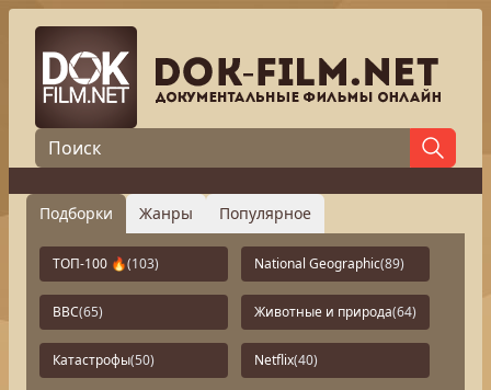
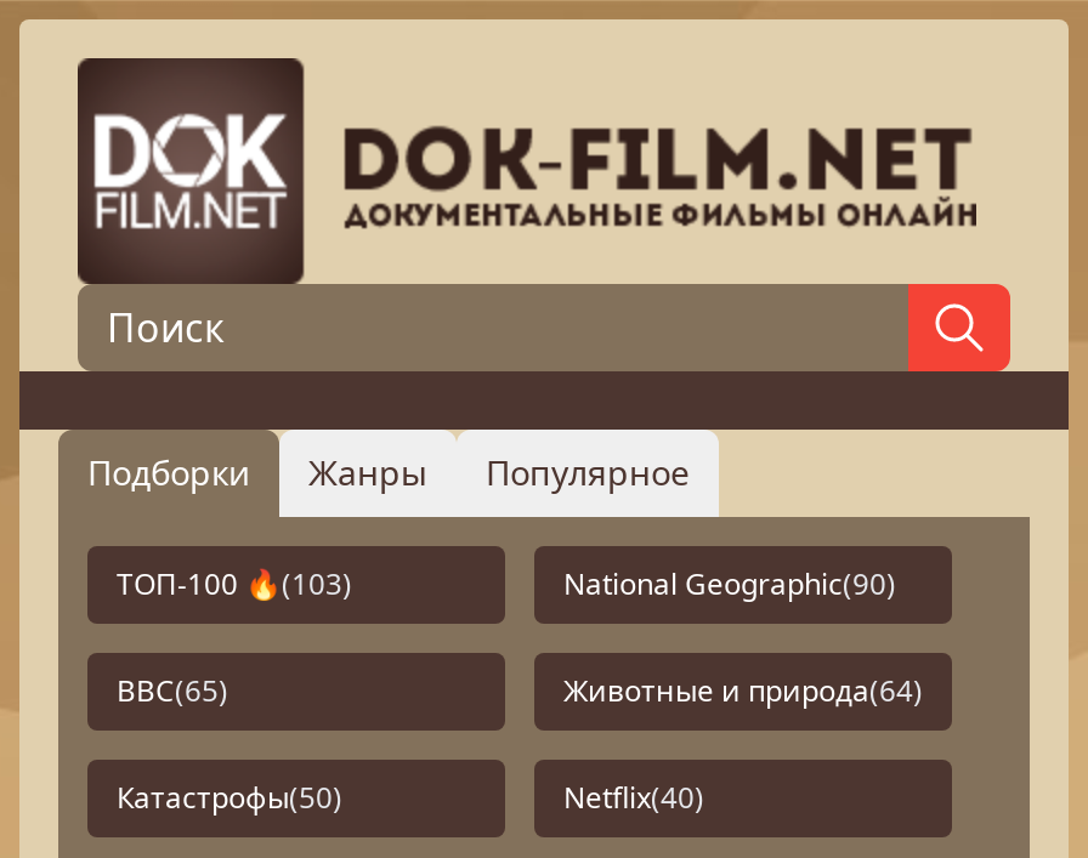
- National Geographic(89)
+ National Geographic(90)
